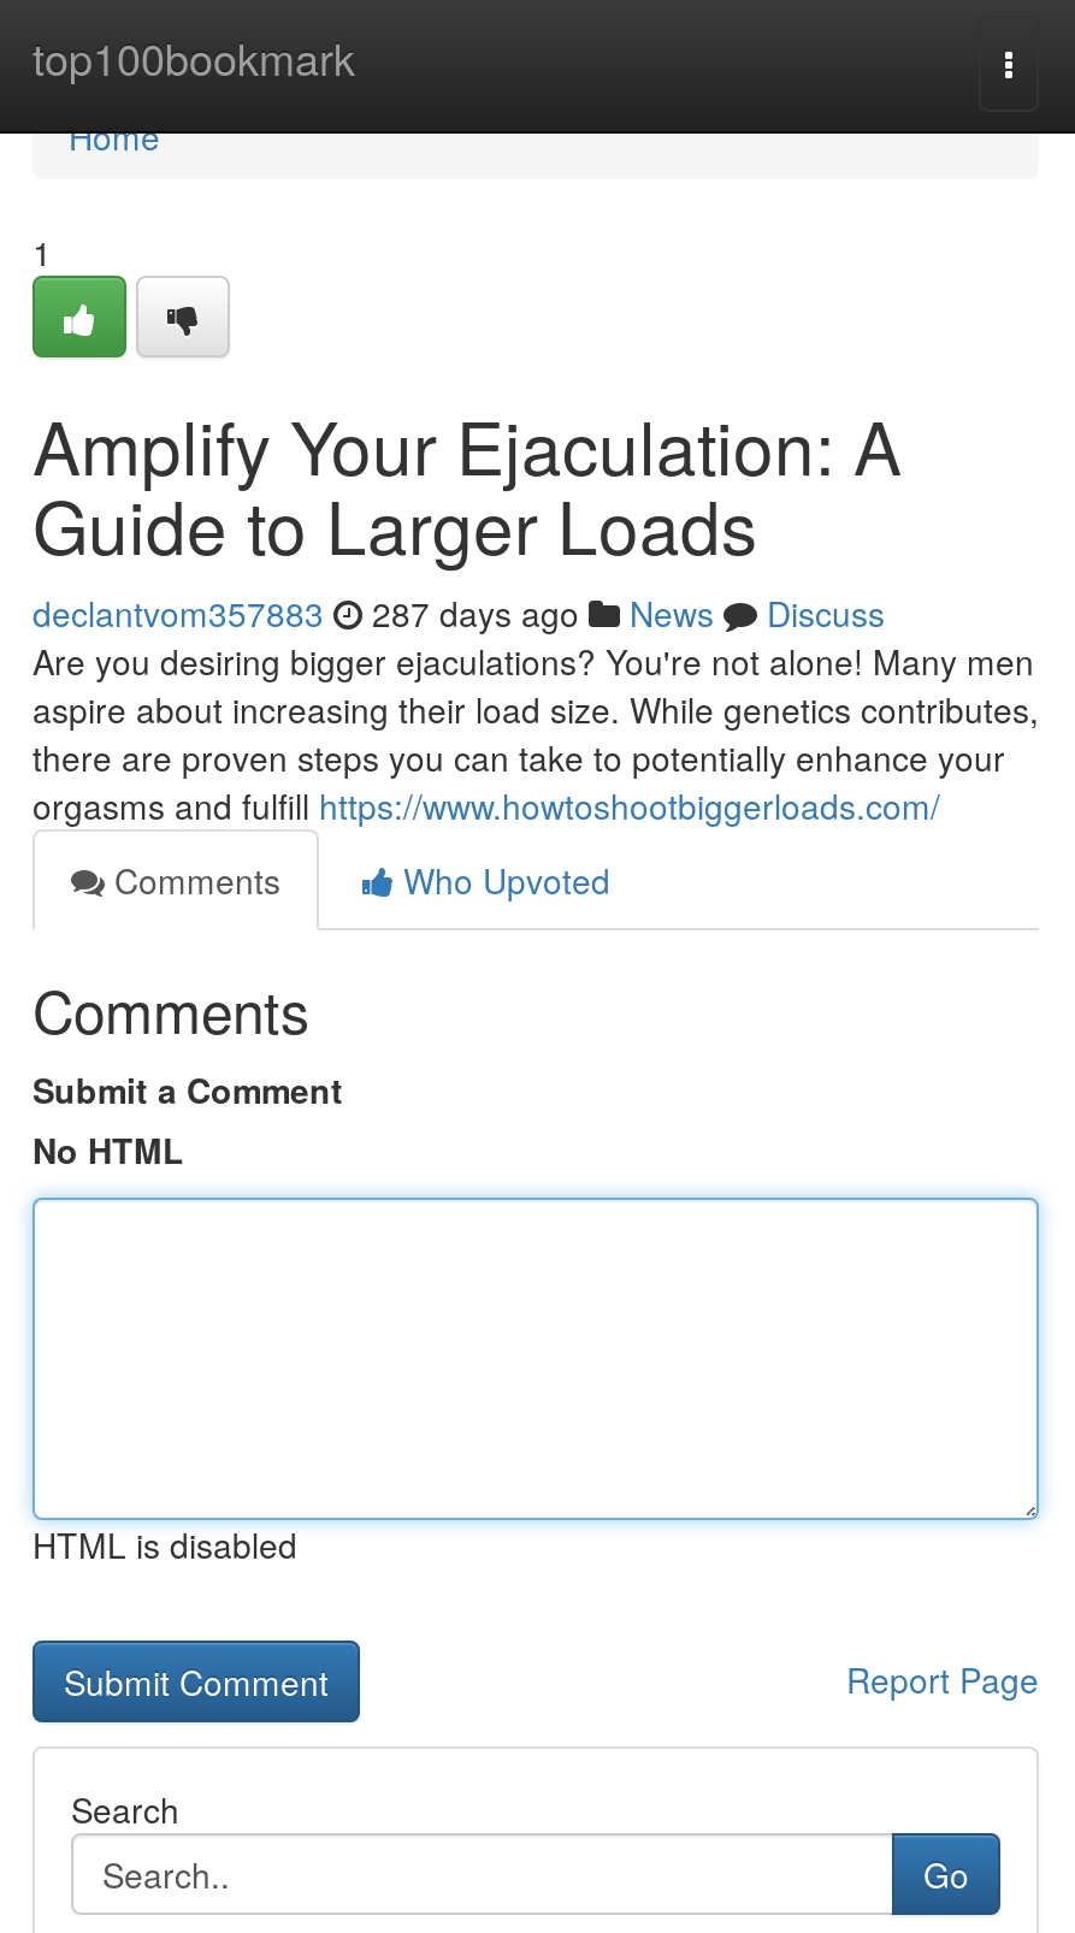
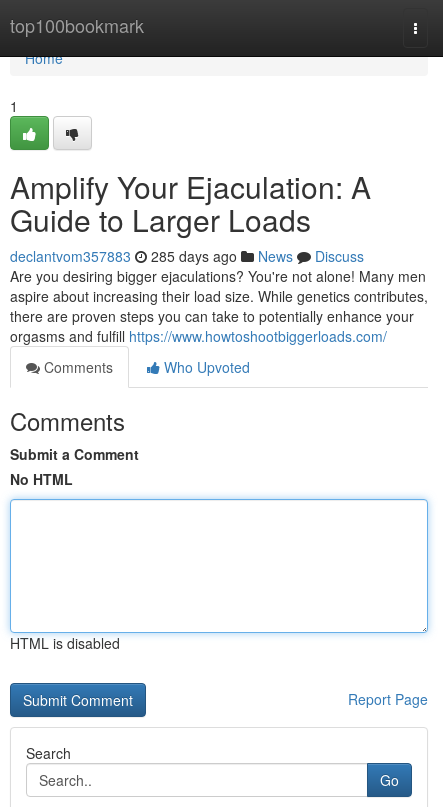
- declantvom357883 287 days ago News Discuss
+ declantvom357883 285 days ago News Discuss
